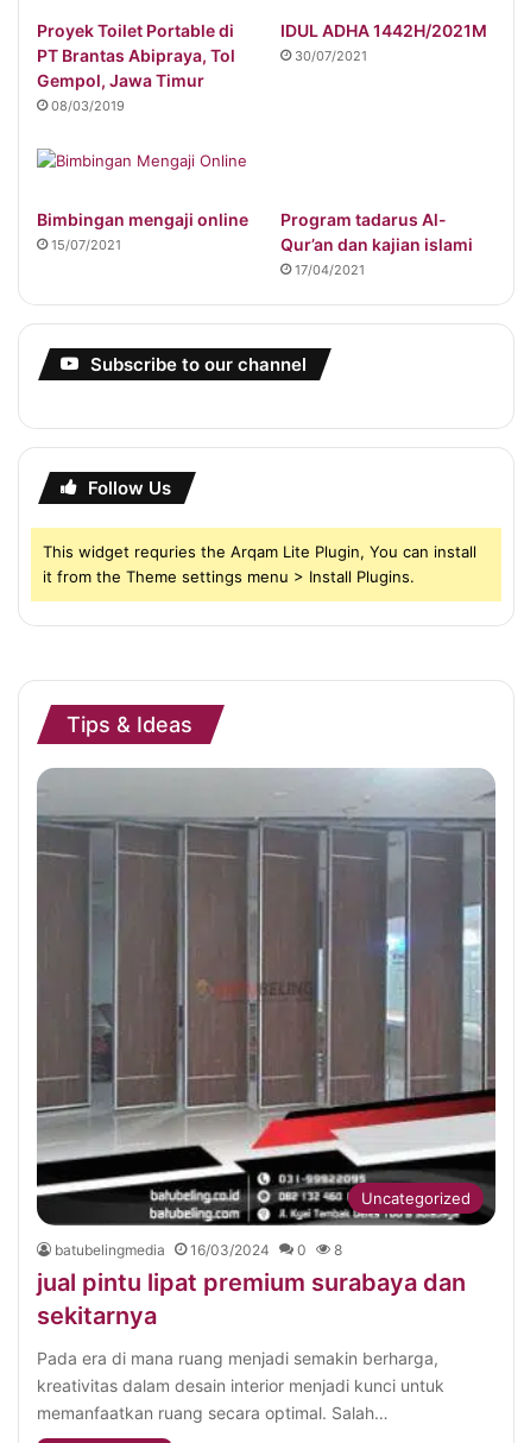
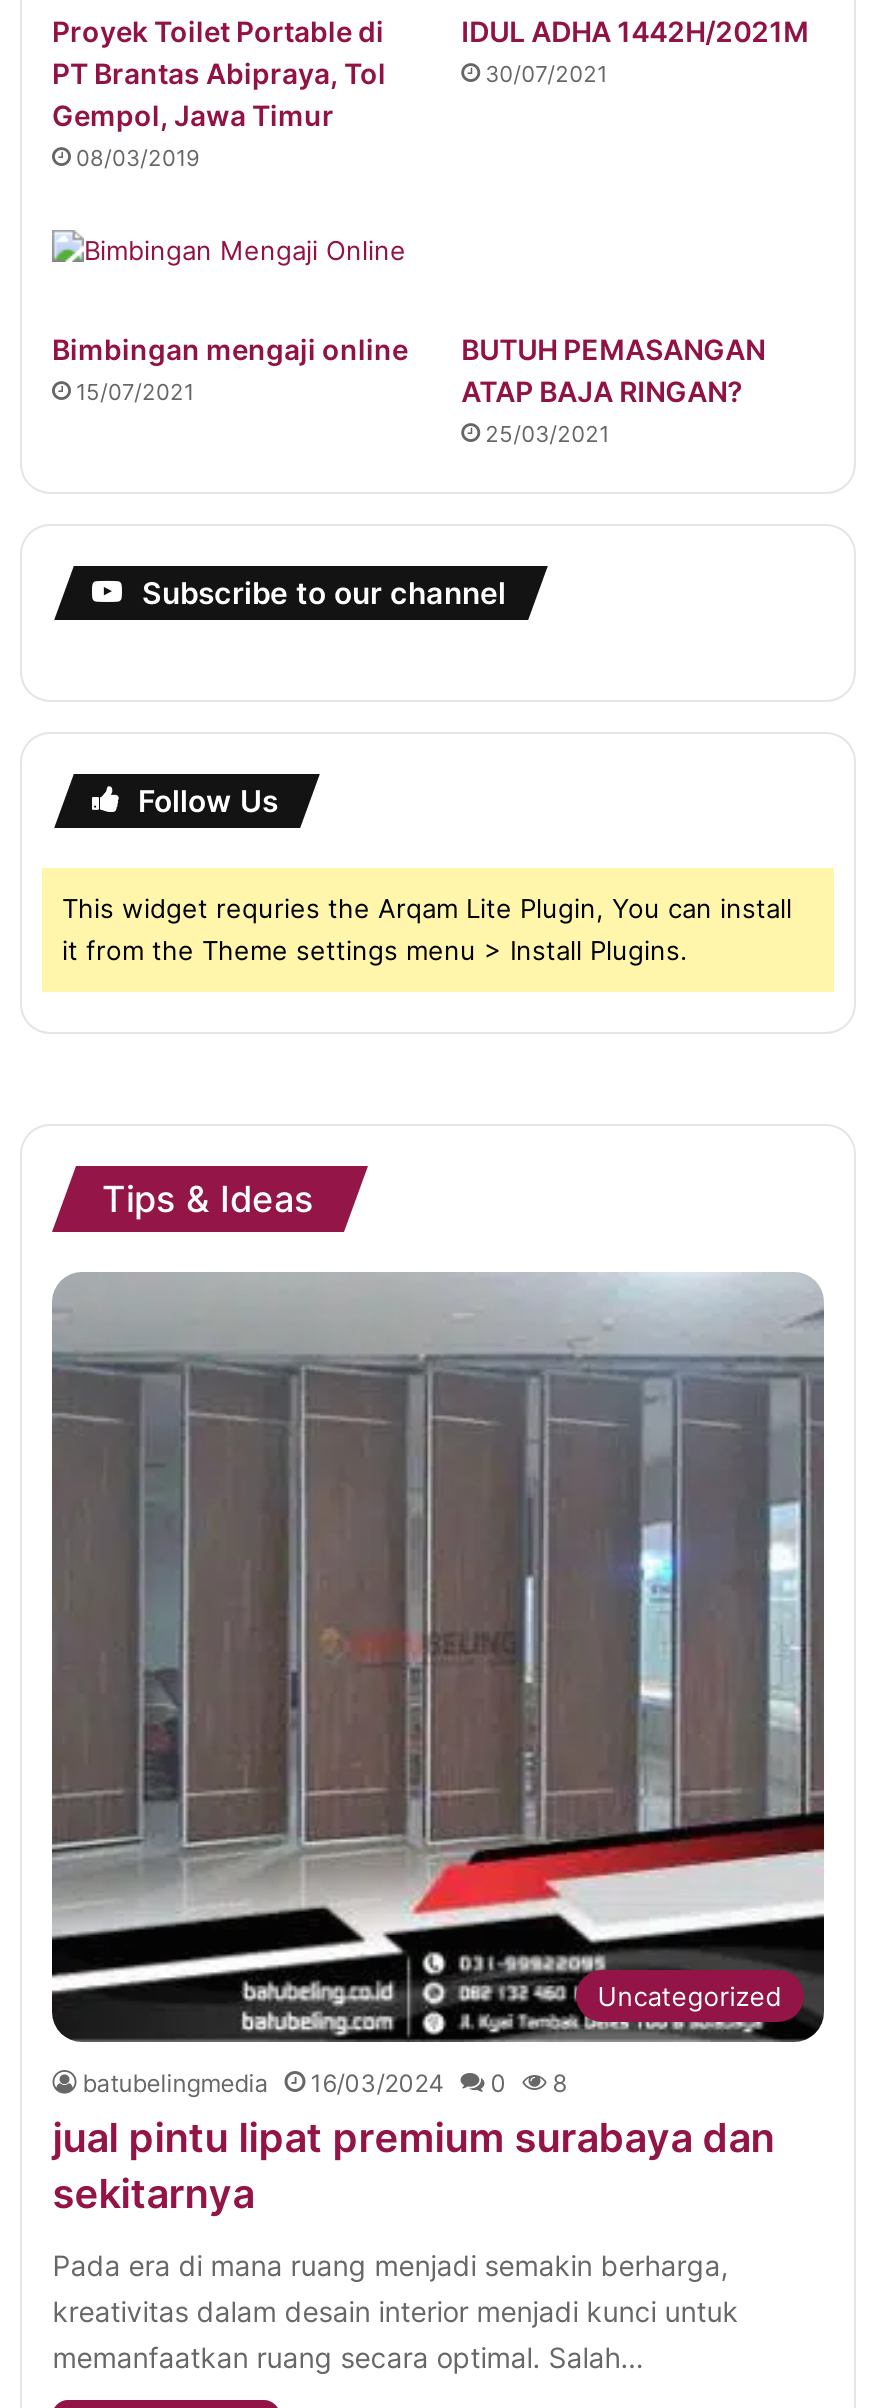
- Program tadarus Al-
- Qur’an dan kajian islami
- 17/04/2021
+ BUTUH PEMASANGAN
+ ATAP BAJA RINGAN?
+ 25/03/2021
